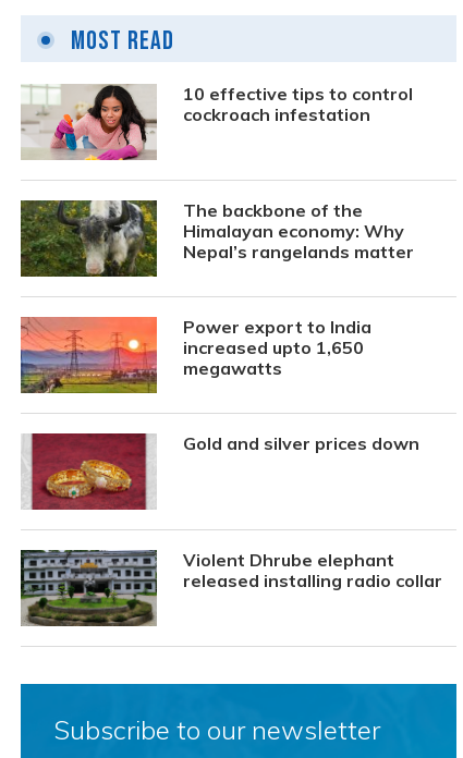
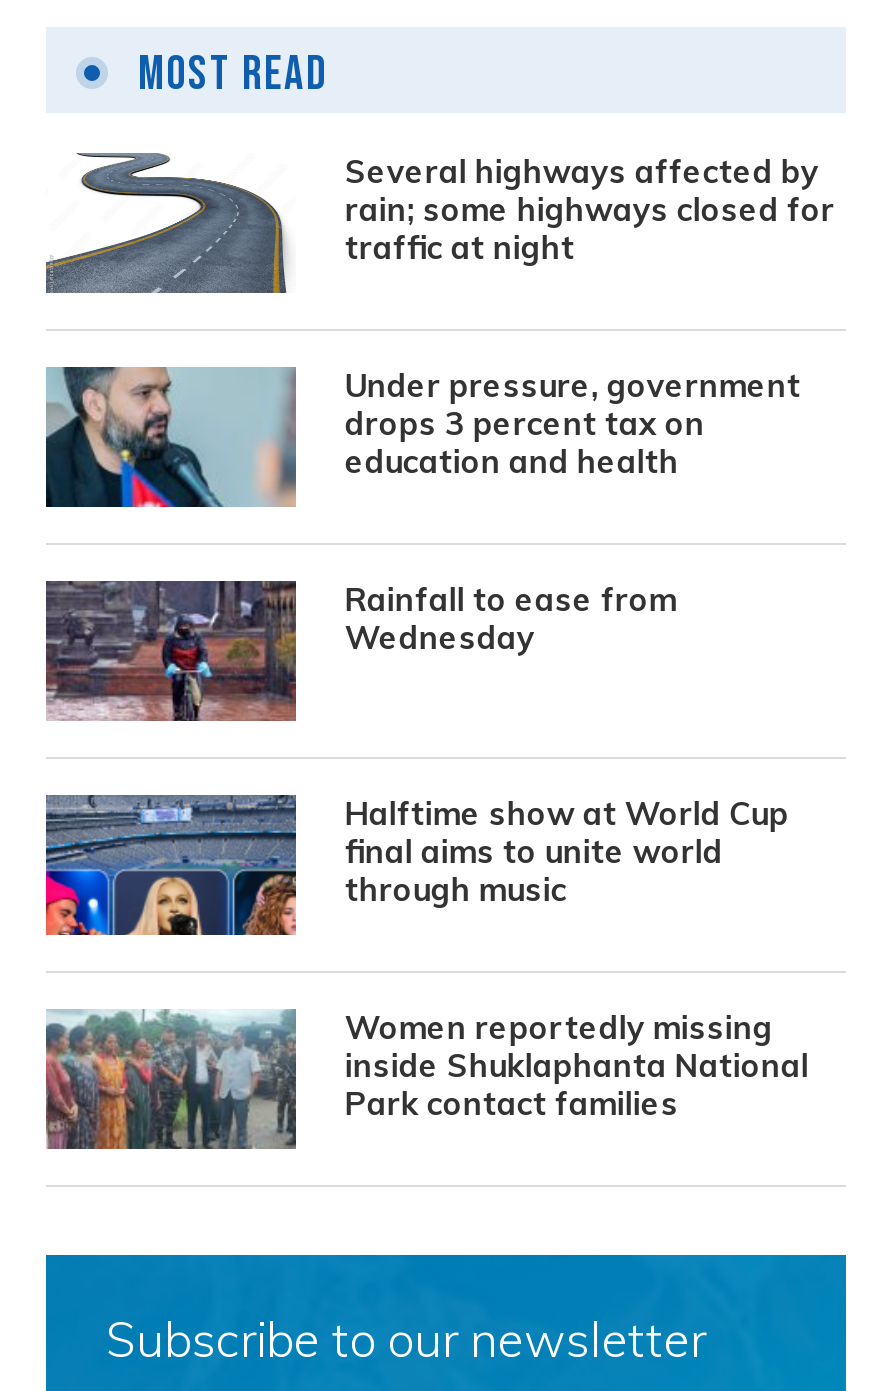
- [image]
- 10 effective tips to control
- cockroach infestation
+ [image]
+ Several highways affected by
+ rain; some highways closed for
+ traffic at night

- [image]
- The backbone of the
- Himalayan economy: Why
- Nepal’s rangelands matter
+ [image]
+ Under pressure, government
+ drops 3 percent tax on
+ education and health

- [image]
- Power export to India
- increased upto 1,650
- megawatts
+ [image]
+ Rainfall to ease from
+ Wednesday

- [image]
- Gold and silver prices down
+ [image]
+ Halftime show at World Cup
+ final aims to unite world
+ through music

- [image]
- Violent Dhrube elephant
- released installing radio collar
+ [image]
+ Women reportedly missing
+ inside Shuklaphanta National
+ Park contact families
